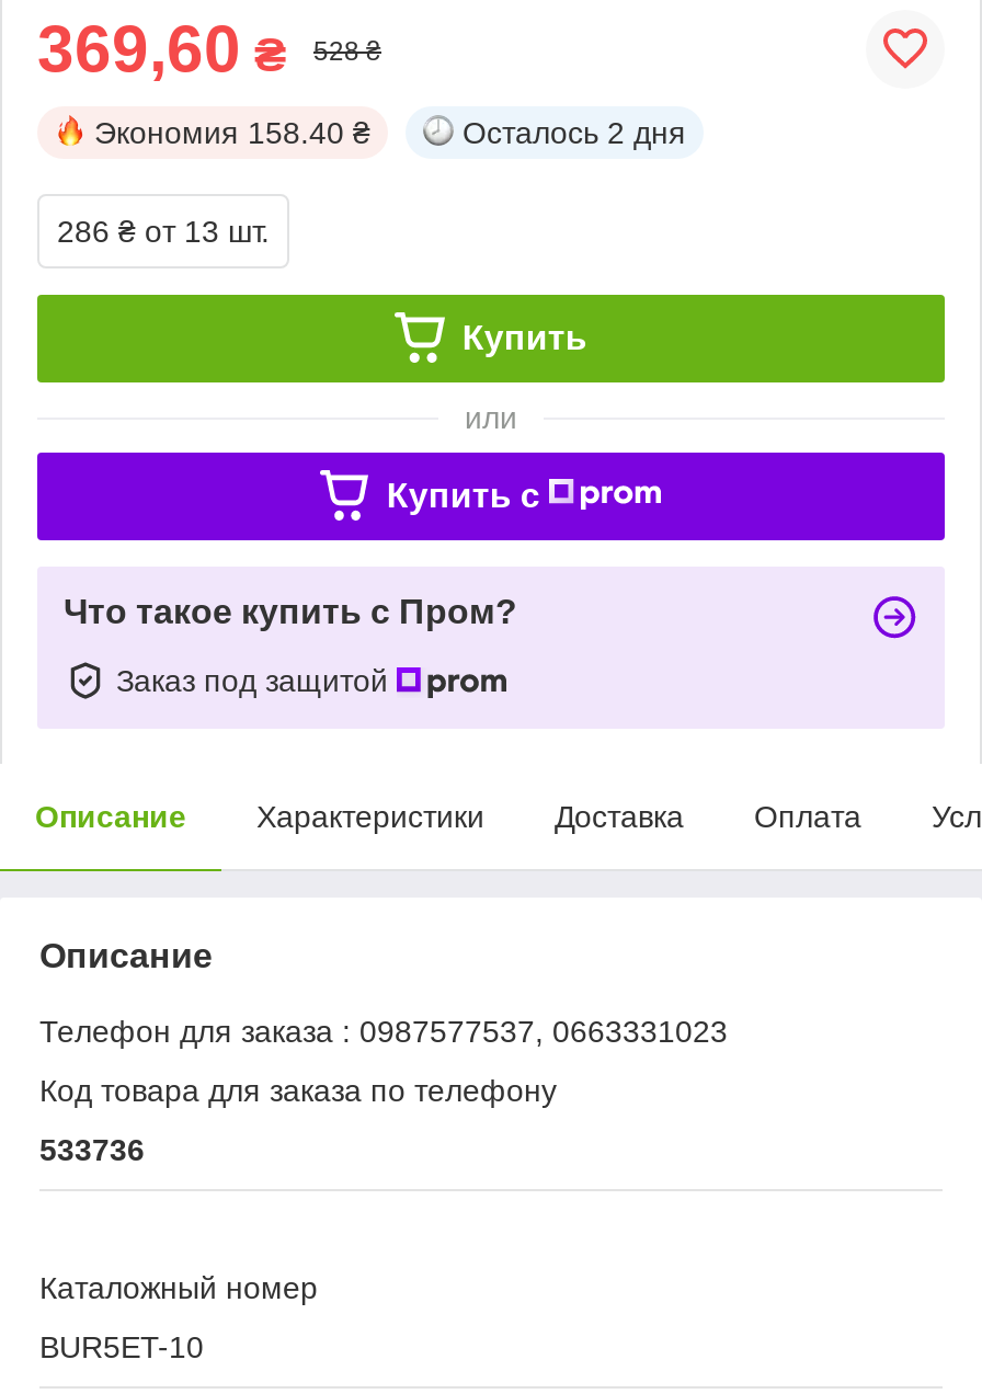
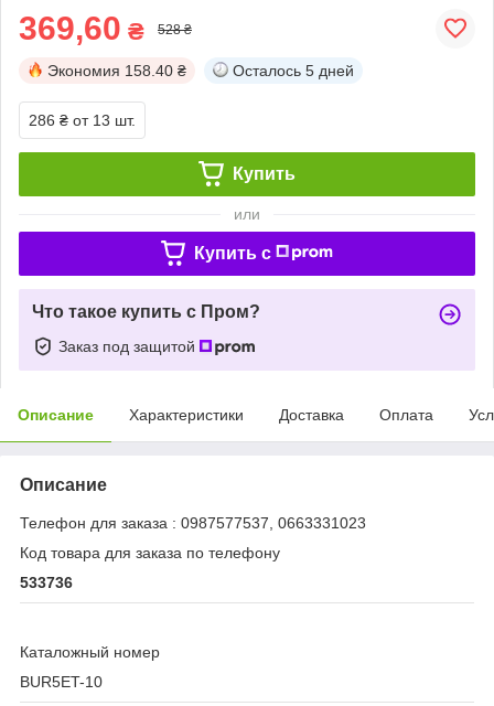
- Осталось 2 дня
+ Осталось 5 дней
